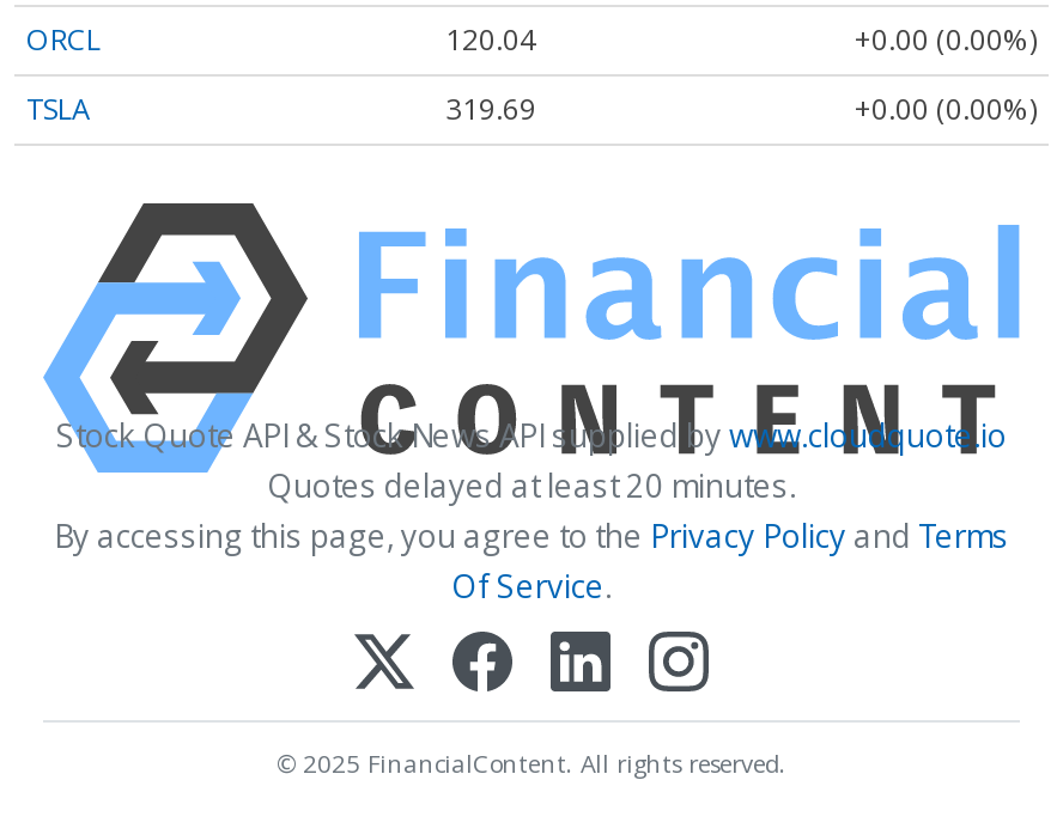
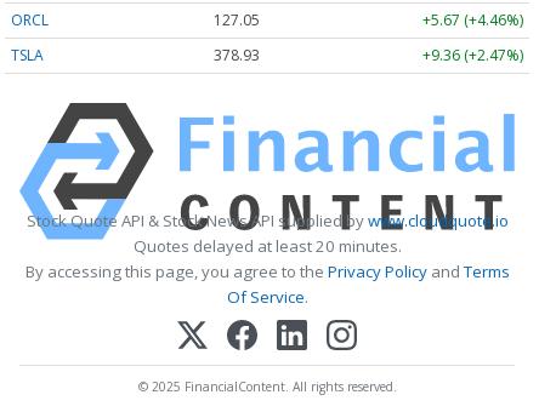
- 120.04
+ 127.05

- +0.00 (0.00%)
+ +5.67 (+4.46%)

- 319.69
+ 378.93

- +0.00 (0.00%)
+ +9.36 (+2.47%)
